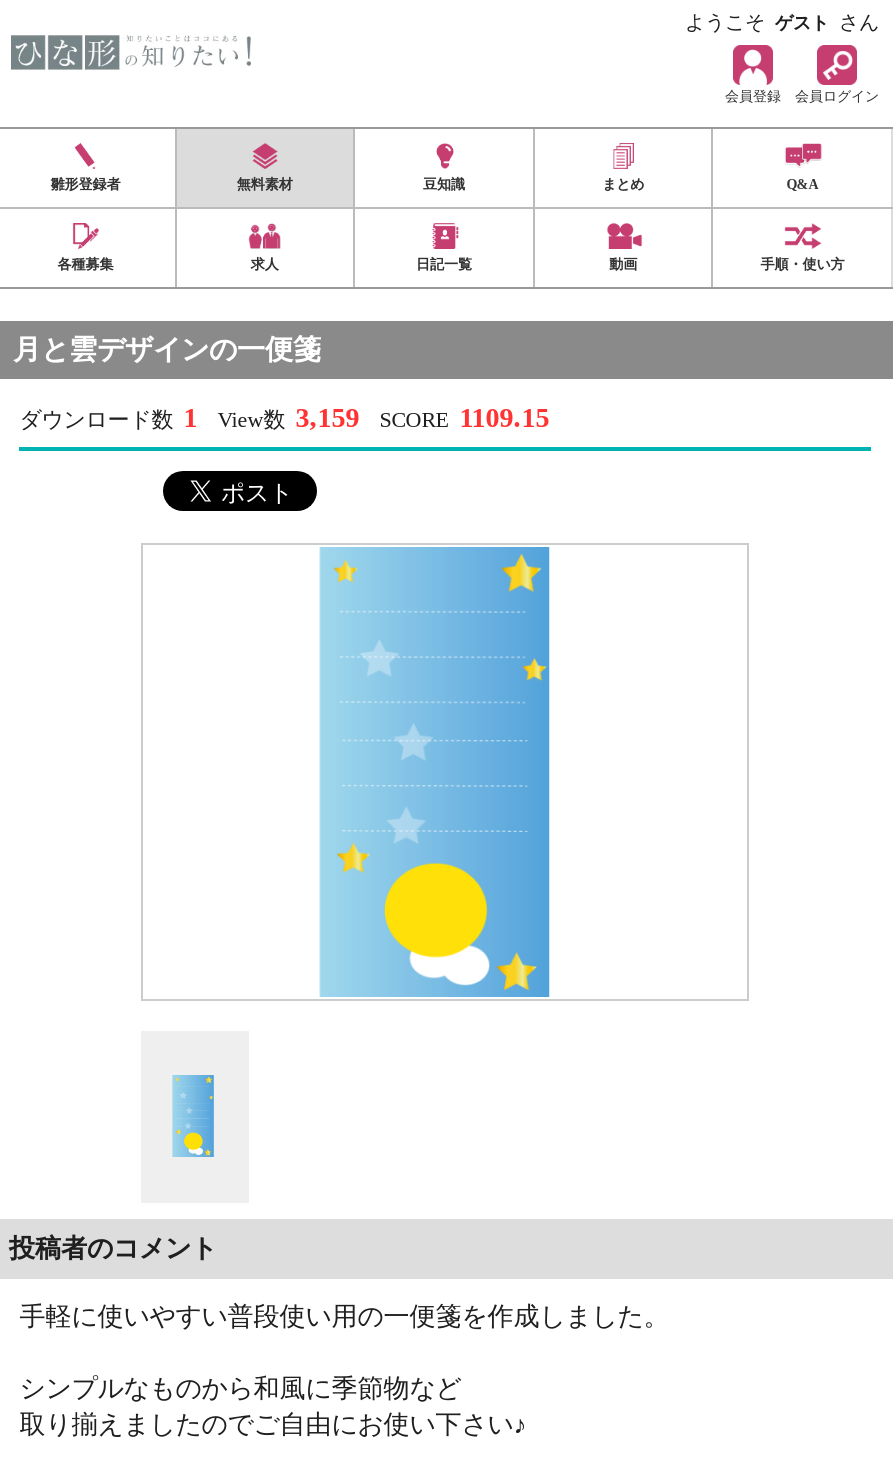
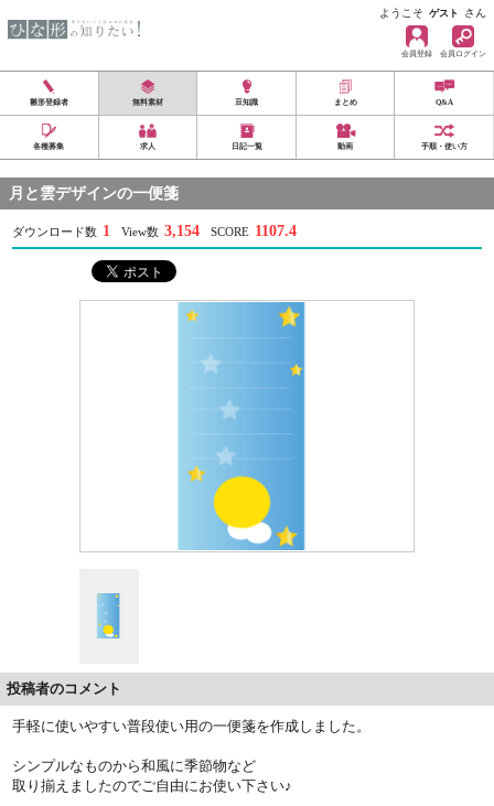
- View数 3,159
+ View数 3,154

- SCORE 1109.15
+ SCORE 1107.4
